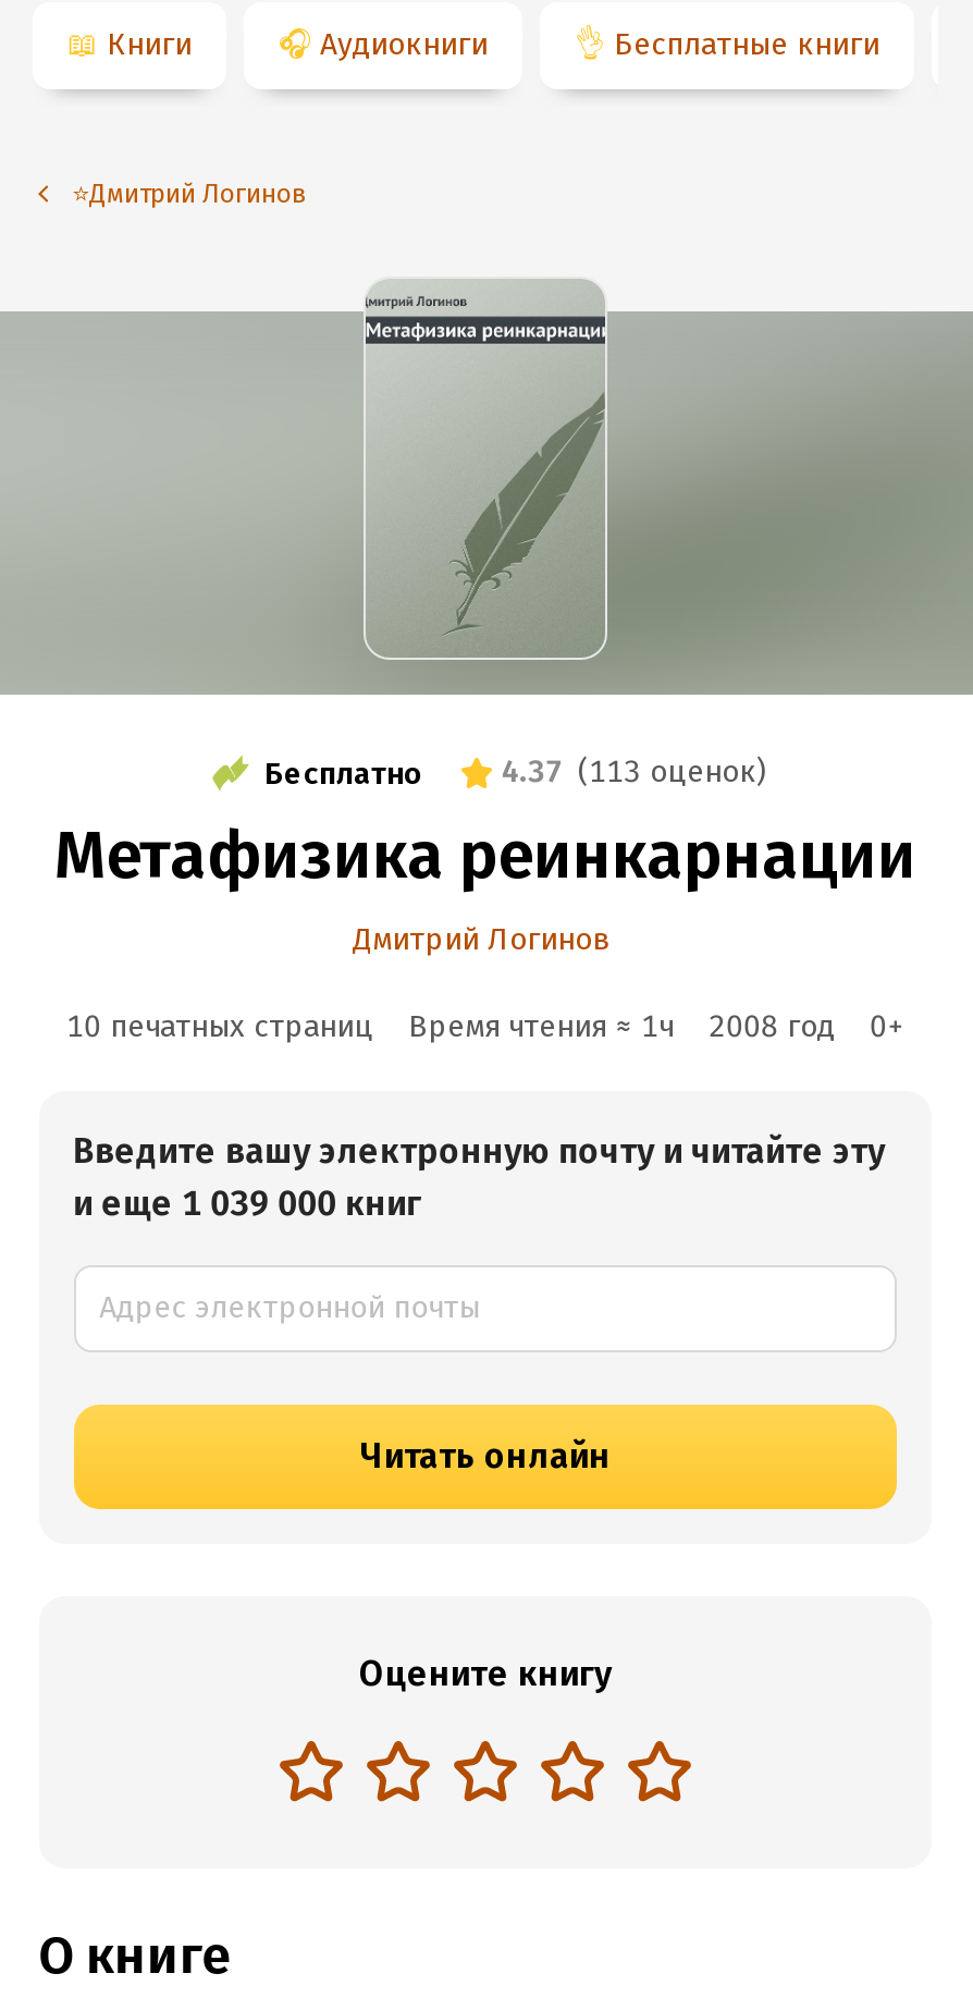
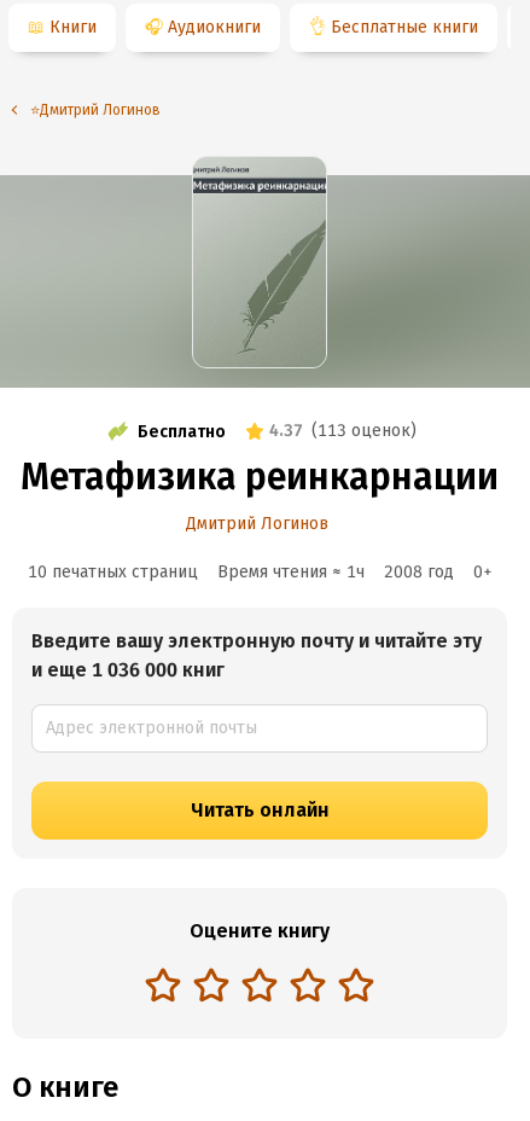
- и еще 1 039 000 книг
+ и еще 1 036 000 книг
